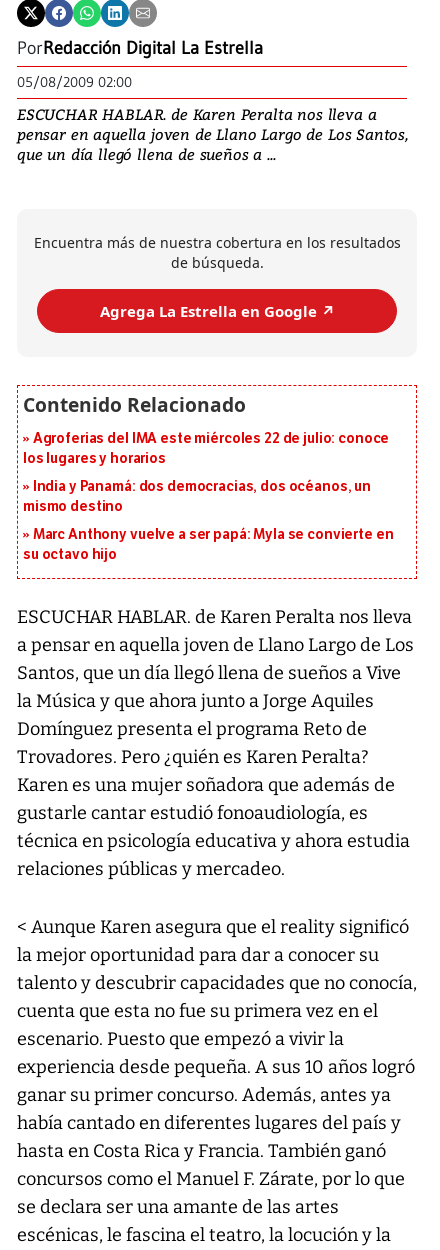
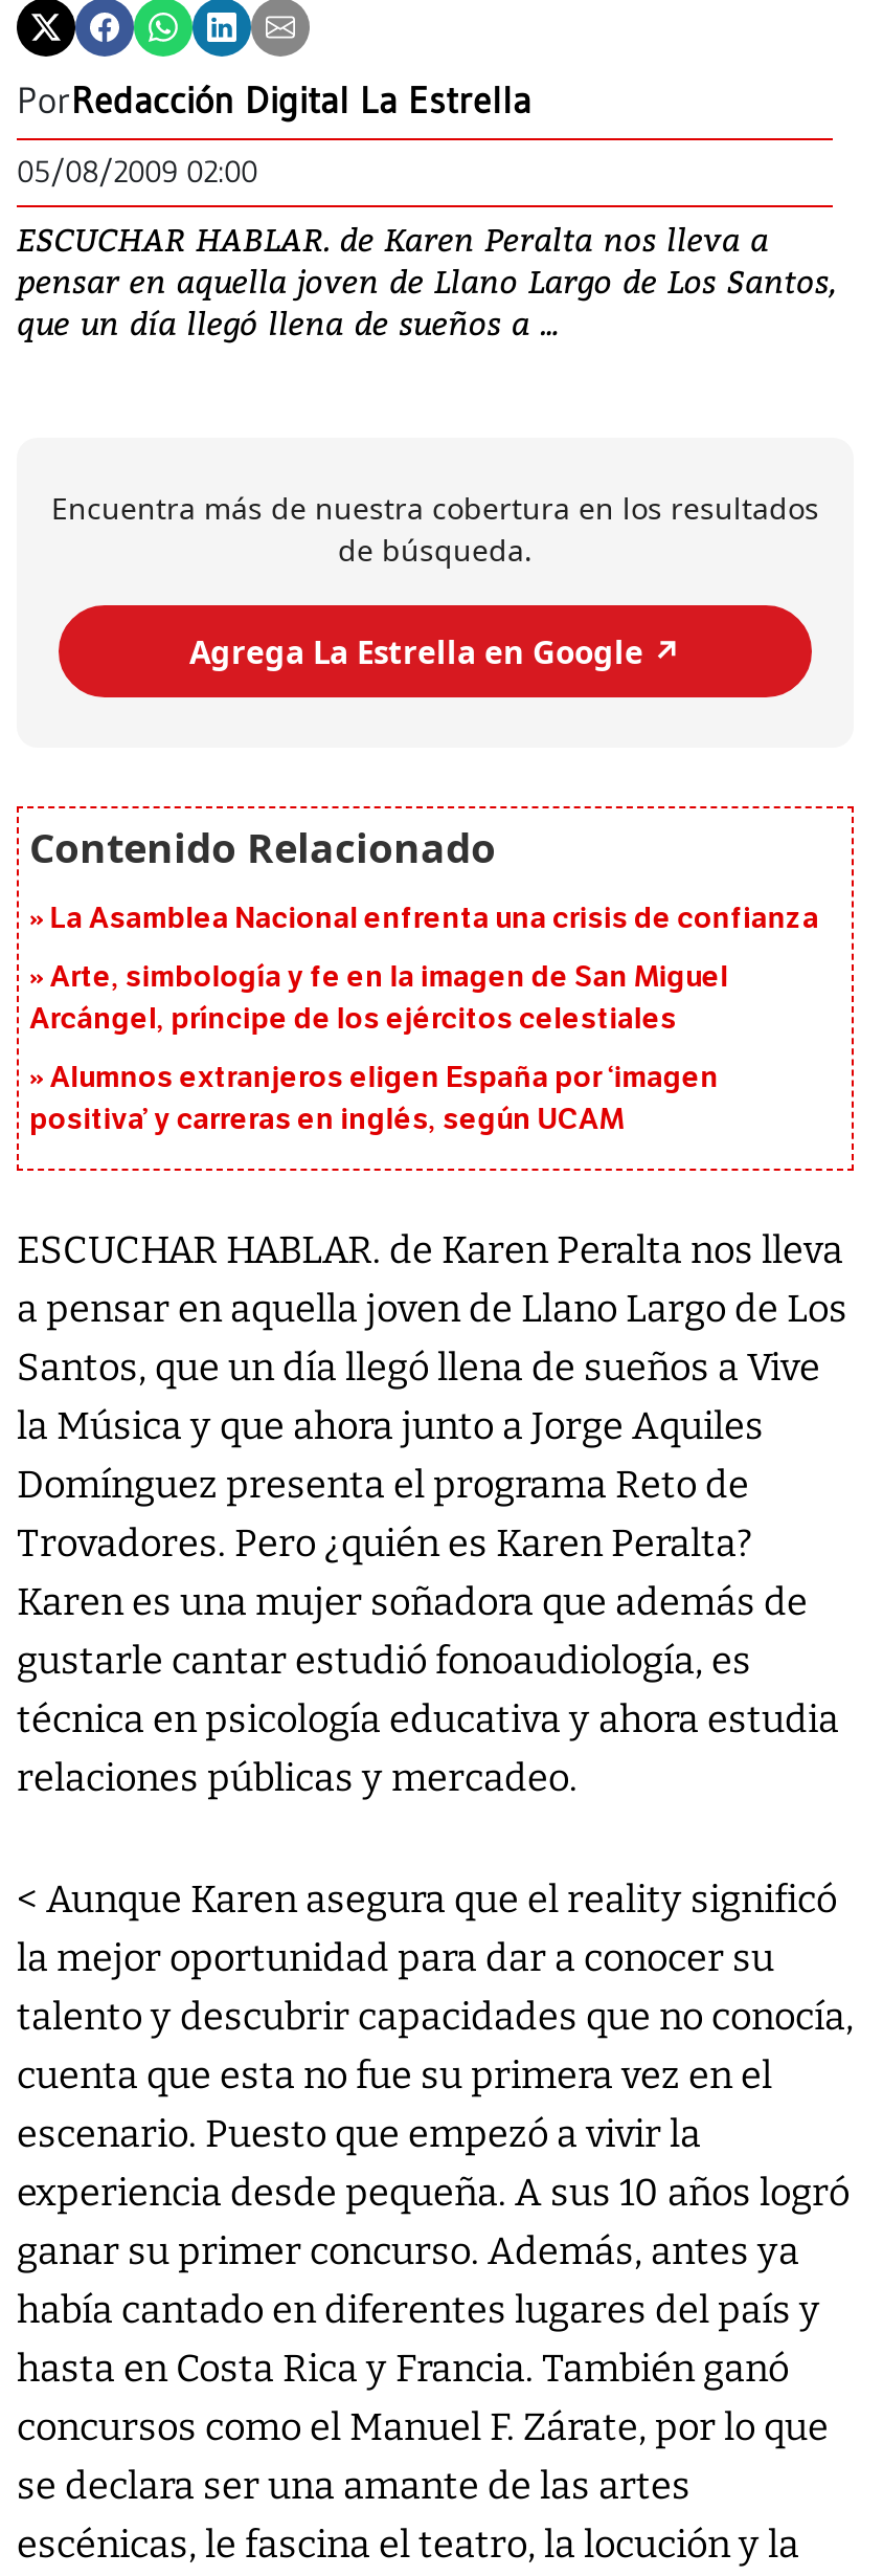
- Agroferias del IMA este miércoles 22 de julio: conoce
- los lugares y horarios
+ La Asamblea Nacional enfrenta una crisis de confianza

- India y Panamá: dos democracias, dos océanos, un
- mismo destino
+ Arte, simbología y fe en la imagen de San Miguel
+ Arcángel, príncipe de los ejércitos celestiales

- Marc Anthony vuelve a ser papá: Myla se convierte en
- su octavo hijo
+ Alumnos extranjeros eligen España por ‘imagen
+ positiva’ y carreras en inglés, según UCAM
